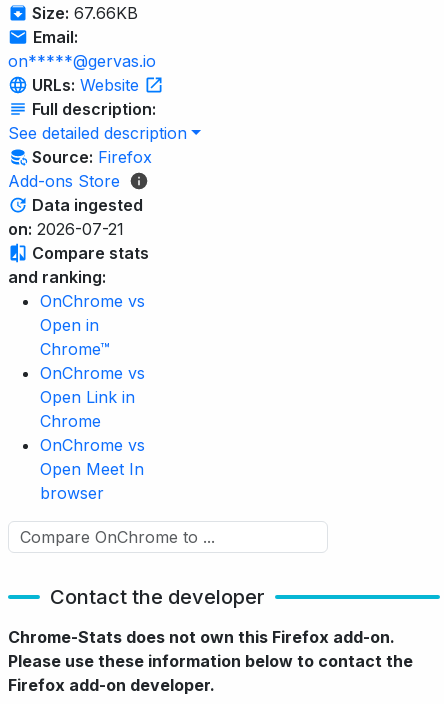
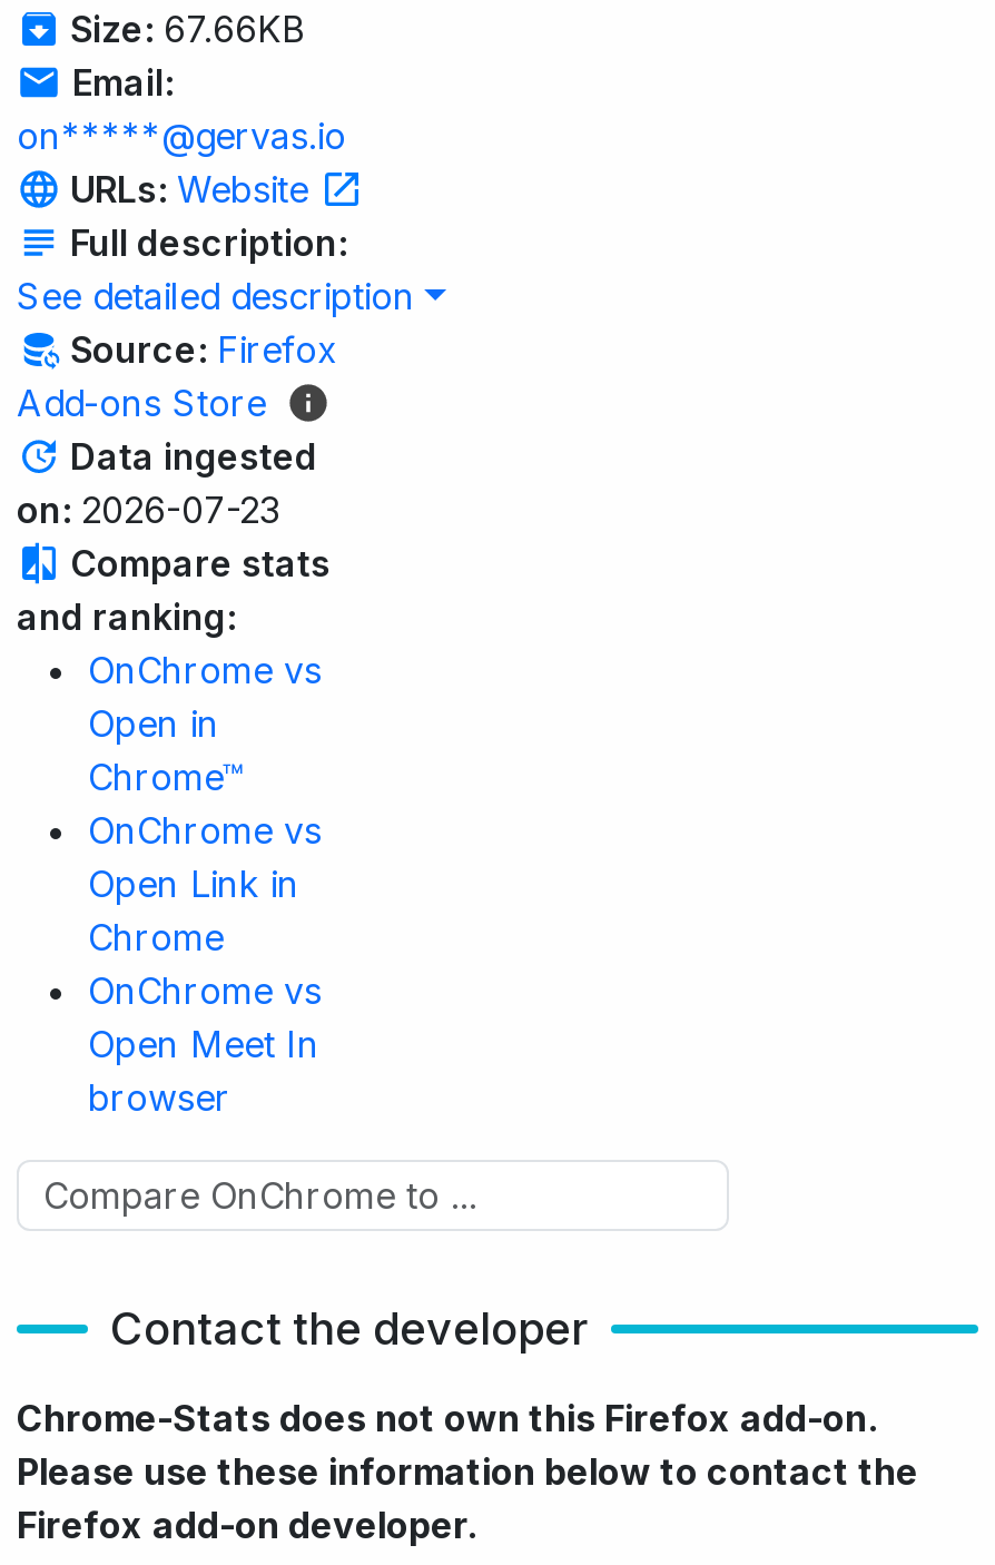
- on: 2026-07-21
+ on: 2026-07-23
